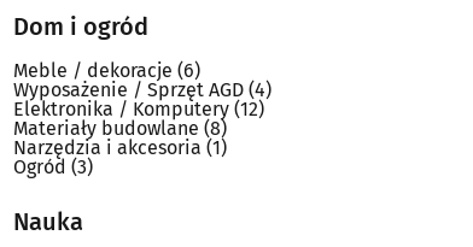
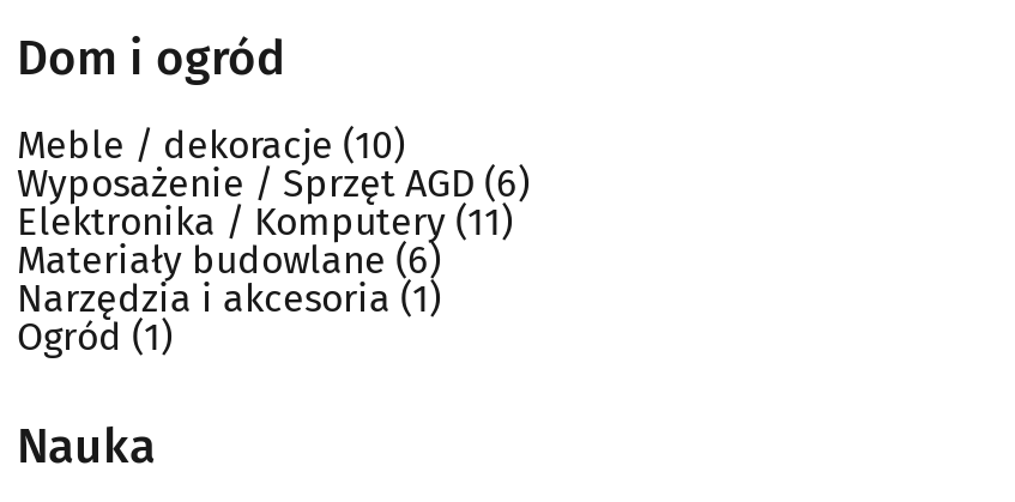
- Meble / dekoracje (6)
+ Meble / dekoracje (10)

- Wyposażenie / Sprzęt AGD (4)
+ Wyposażenie / Sprzęt AGD (6)

- Elektronika / Komputery (12)
+ Elektronika / Komputery (11)

- Materiały budowlane (8)
+ Materiały budowlane (6)

- Ogród (3)
+ Ogród (1)
